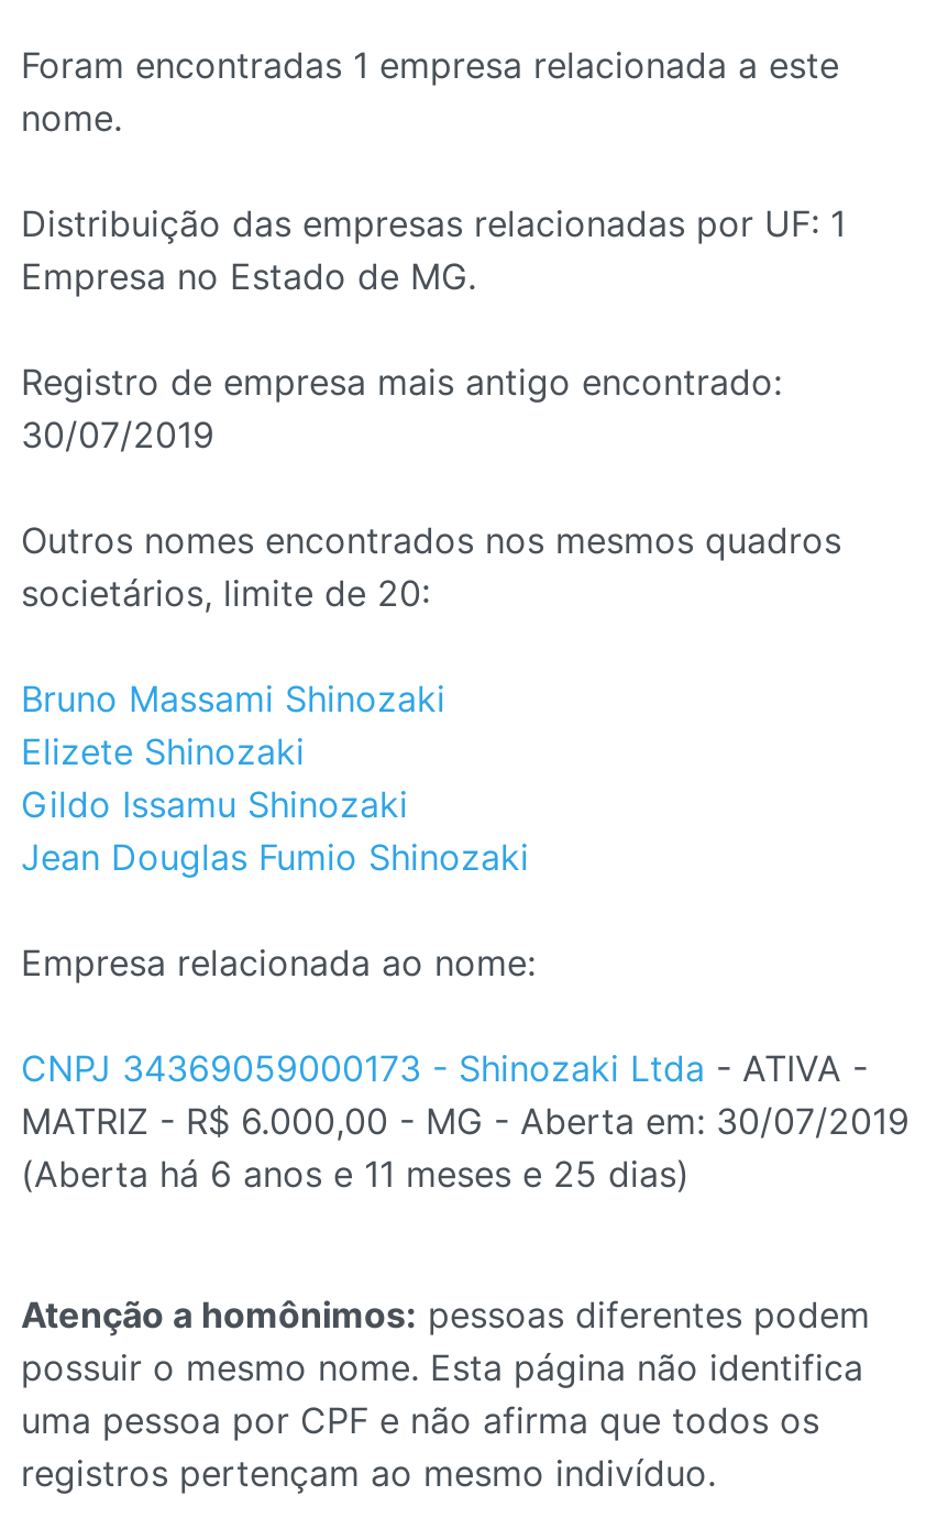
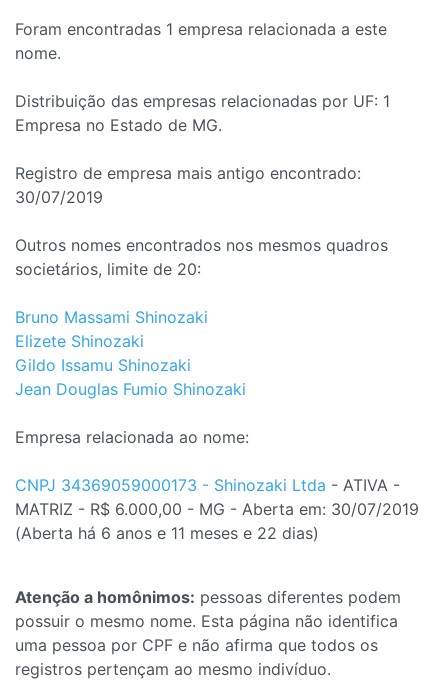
- (Aberta há 6 anos e 11 meses e 25 dias)
+ (Aberta há 6 anos e 11 meses e 22 dias)
